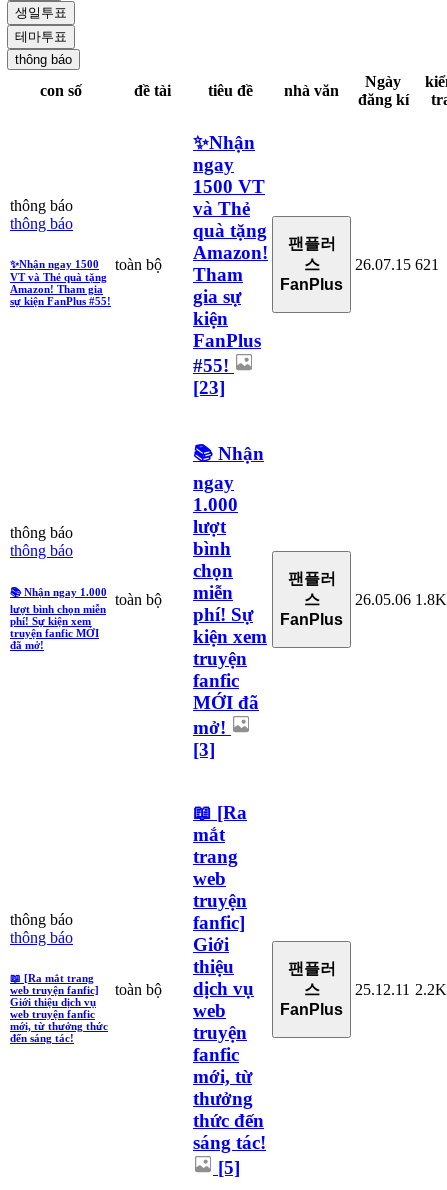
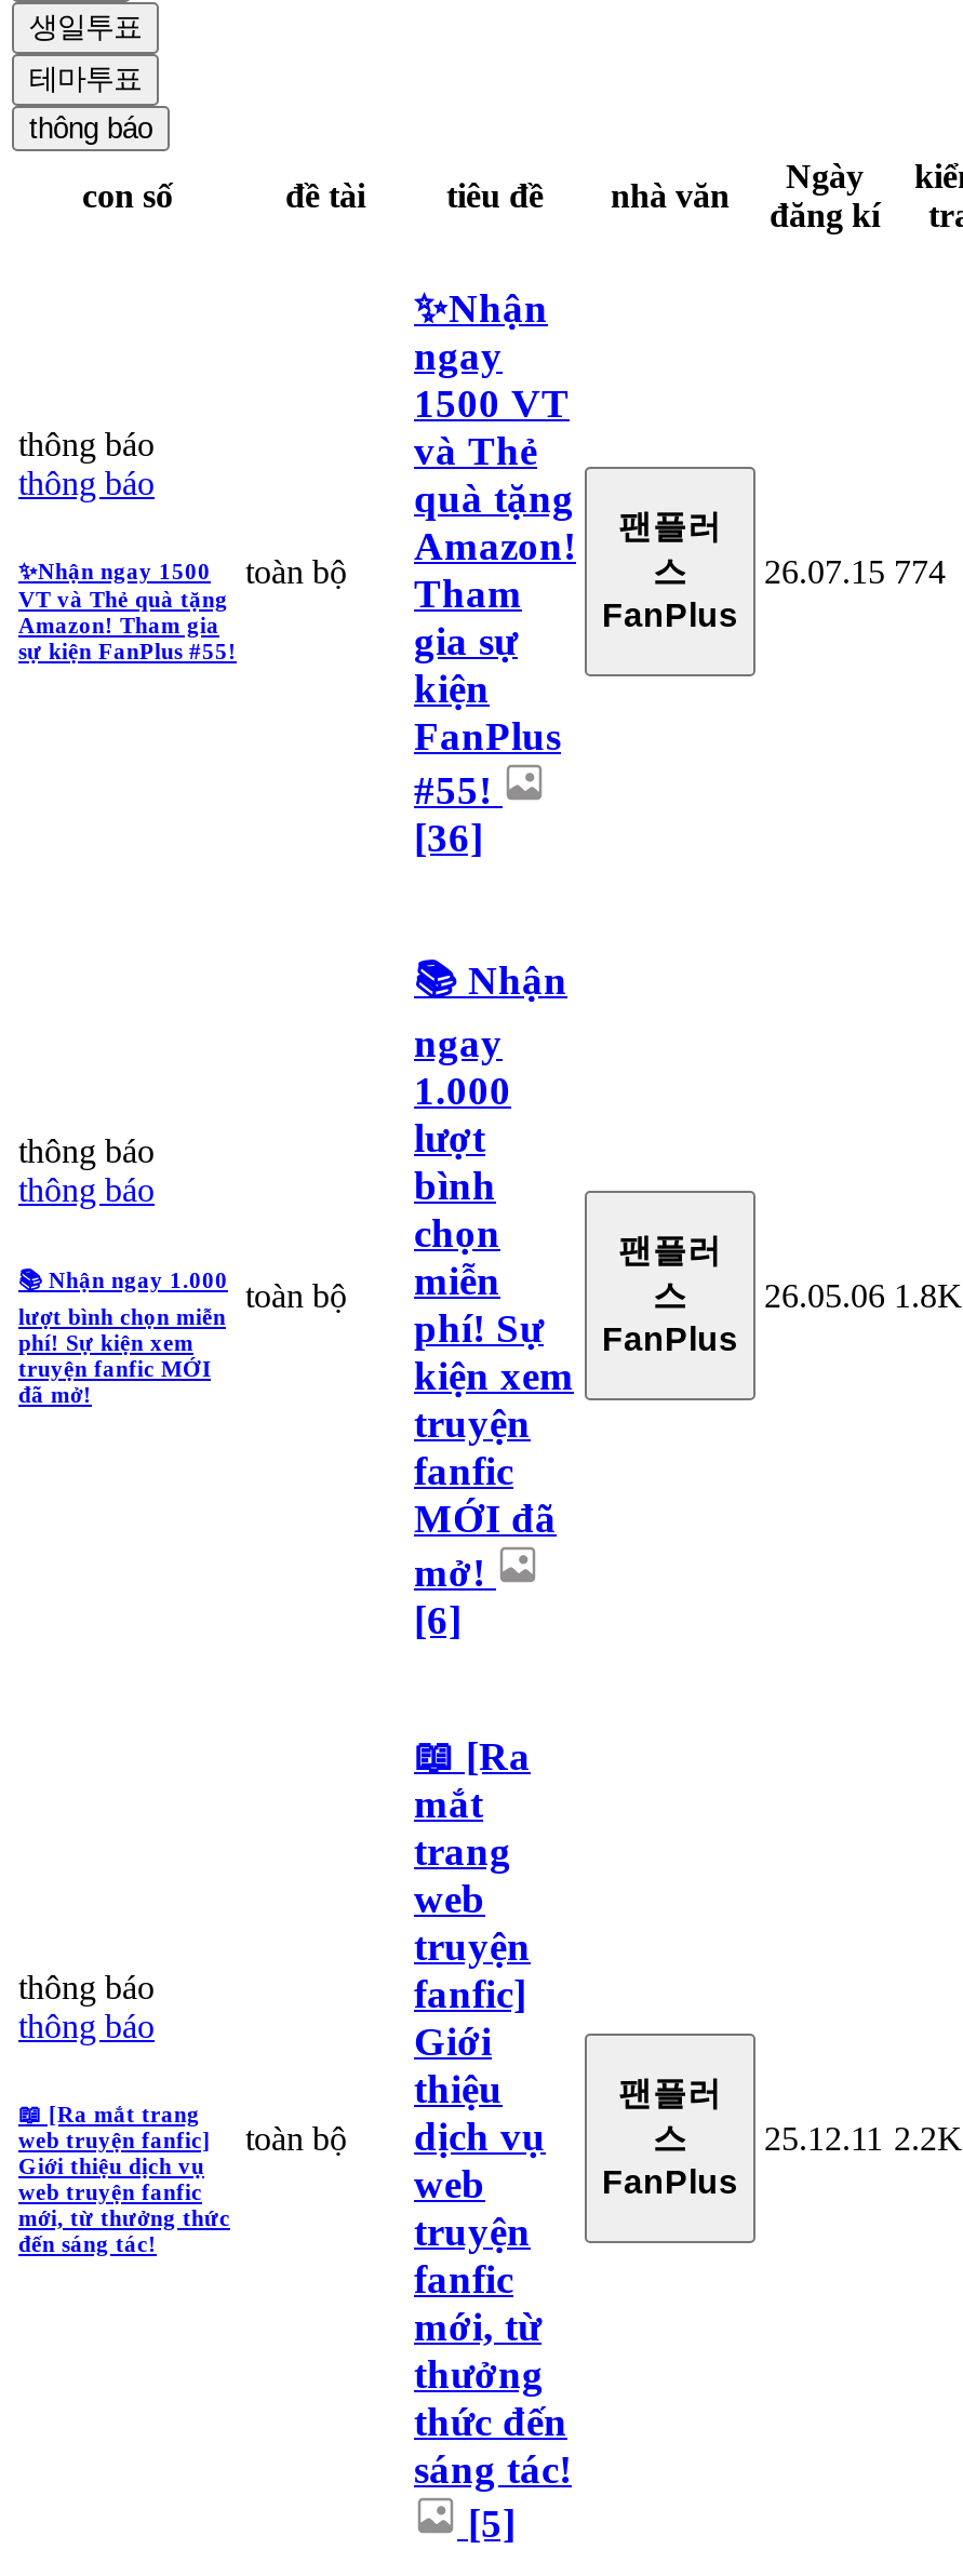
- 26.07.15 621
+ 26.07.15 774

- [23]
+ [36]

- [3]
+ [6]
